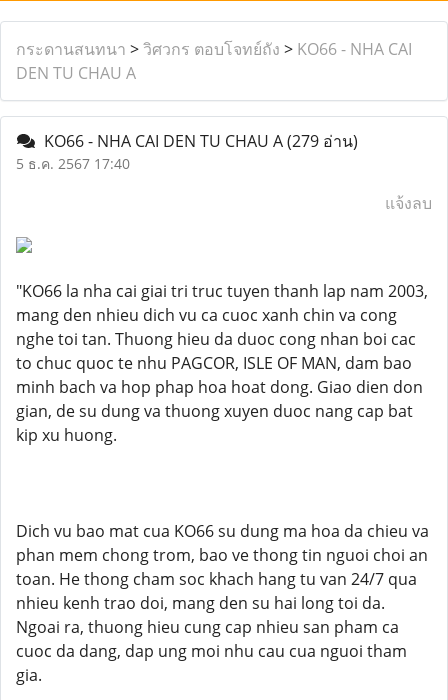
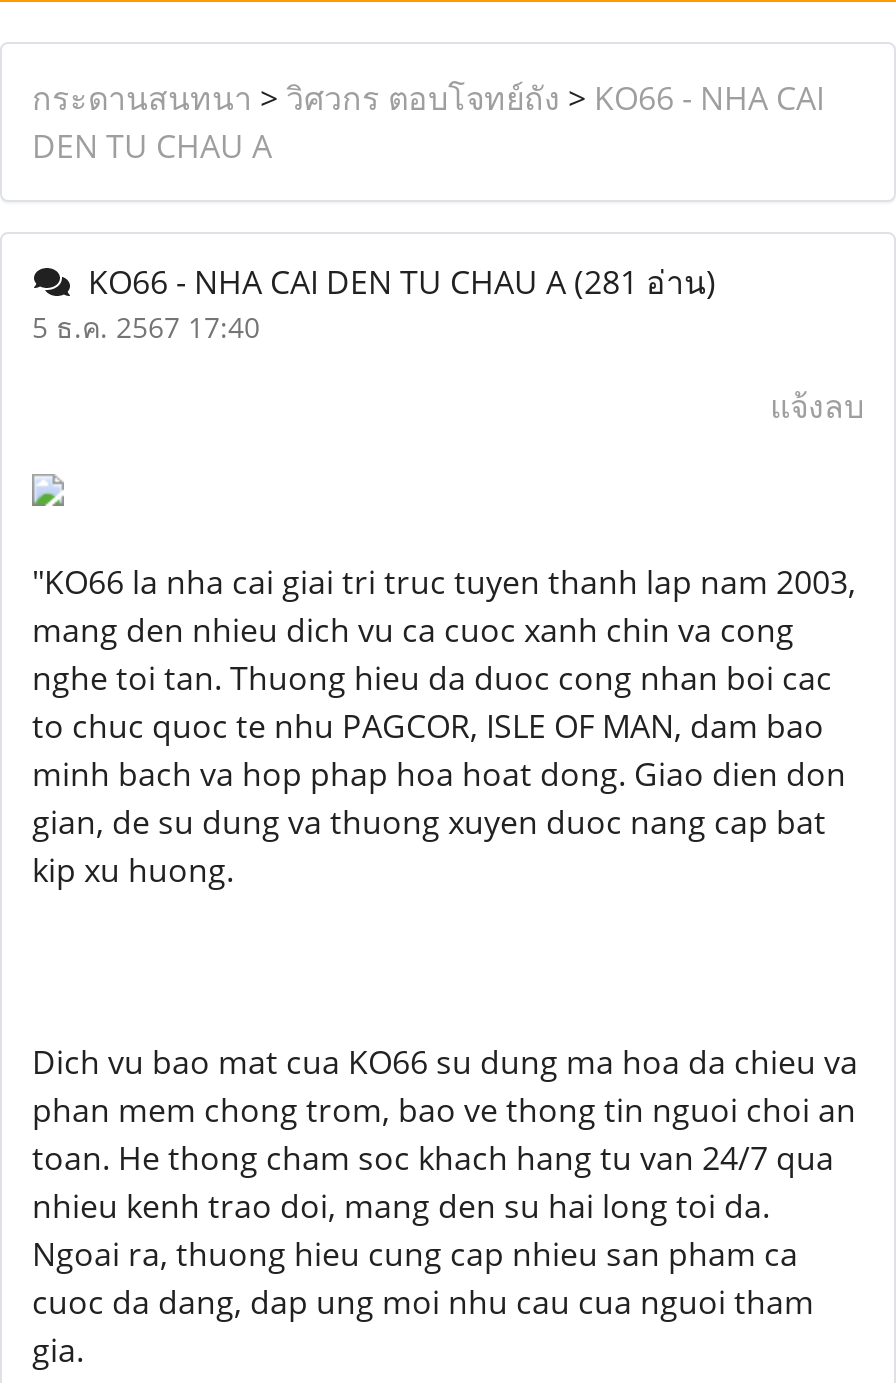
- KO66 - NHA CAI DEN TU CHAU A (279 อ่าน)
+ KO66 - NHA CAI DEN TU CHAU A (281 อ่าน)
